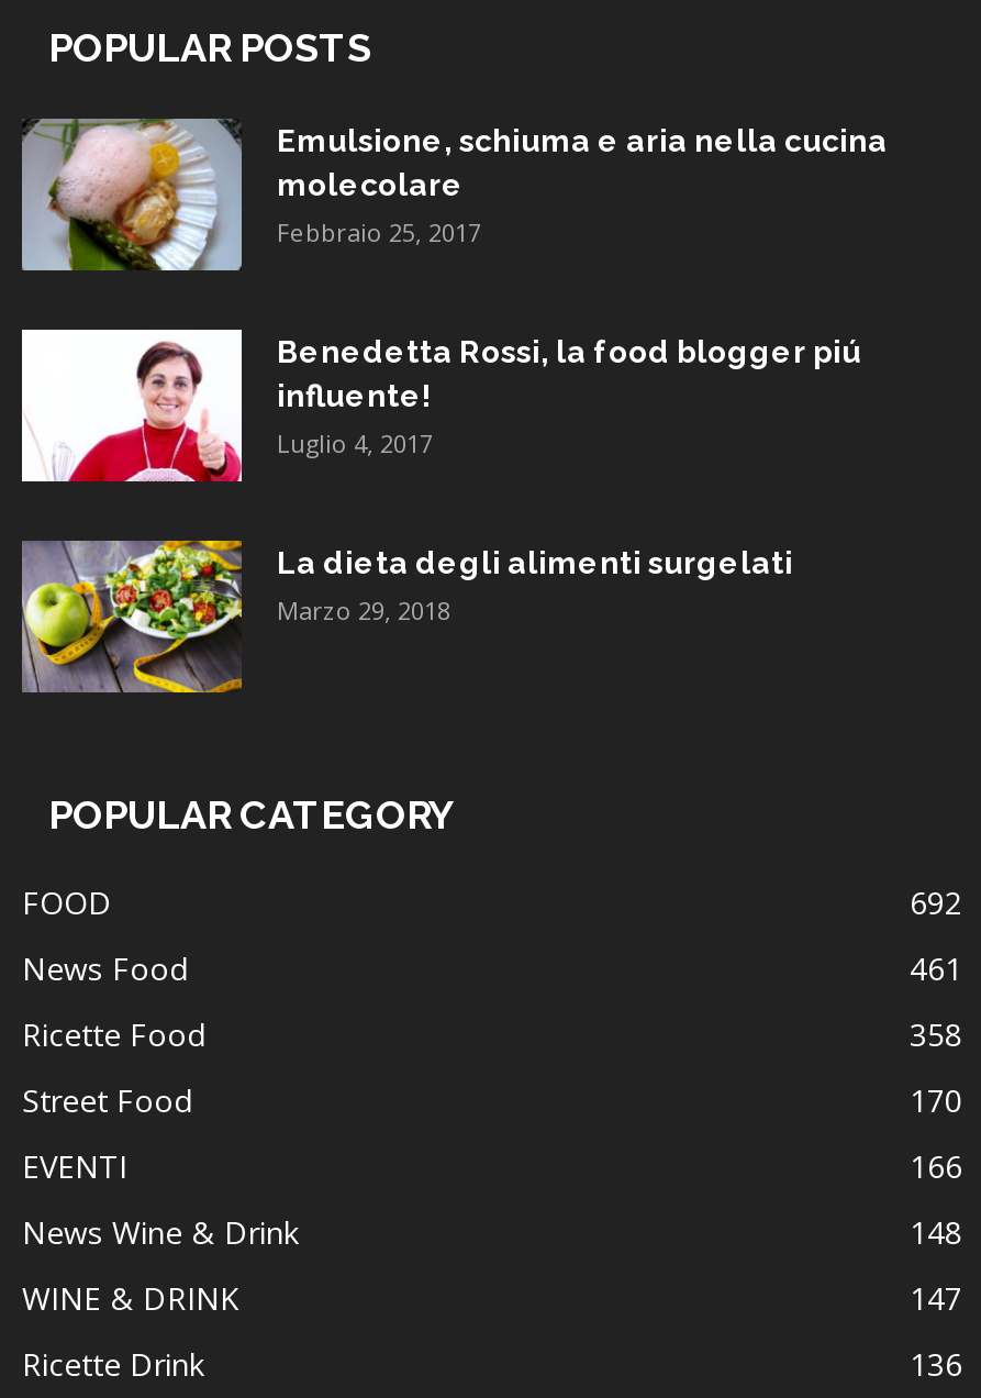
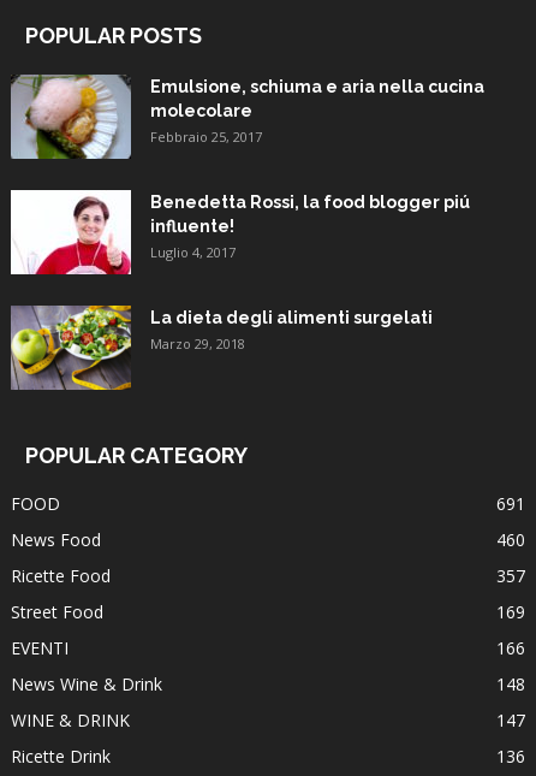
- 692
+ 691

- 461
+ 460

- 358
+ 357

- 170
+ 169
